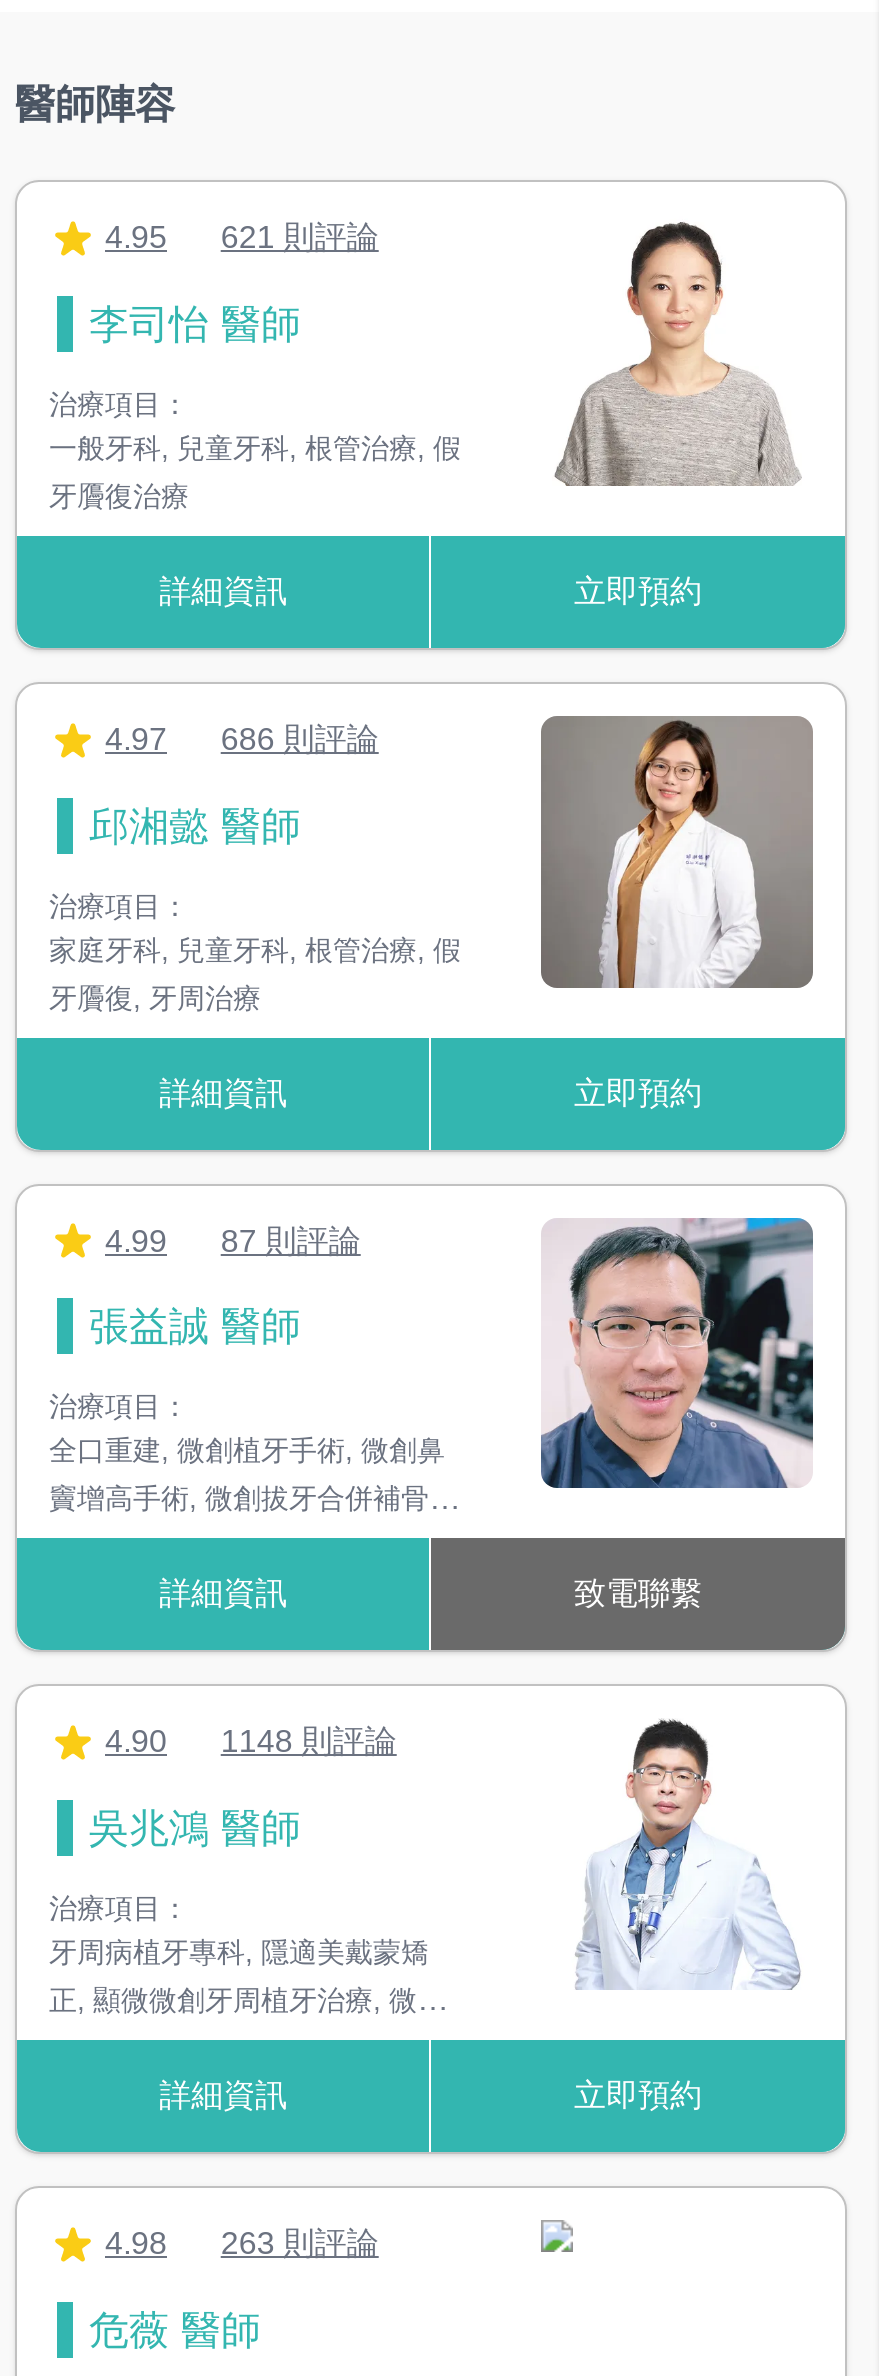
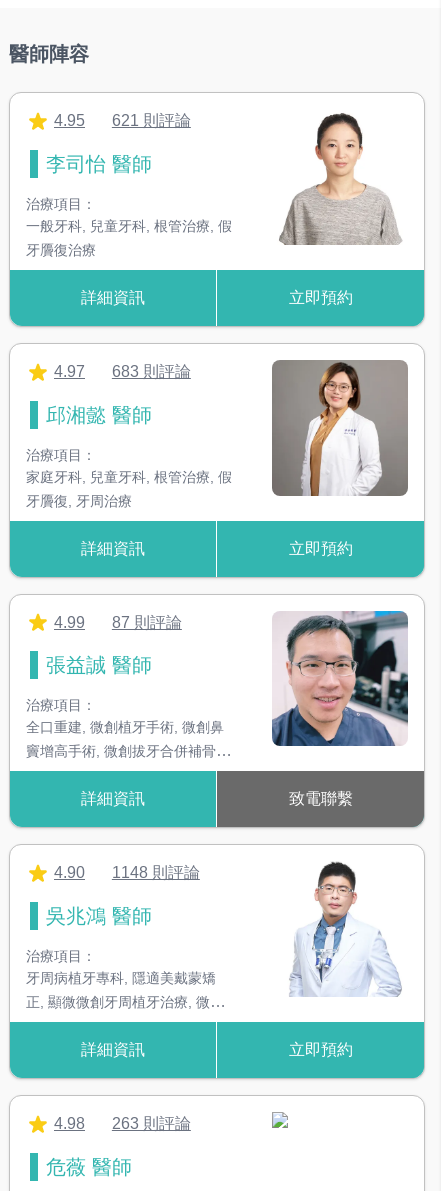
- 4.97 686 則評論
+ 4.97 683 則評論
